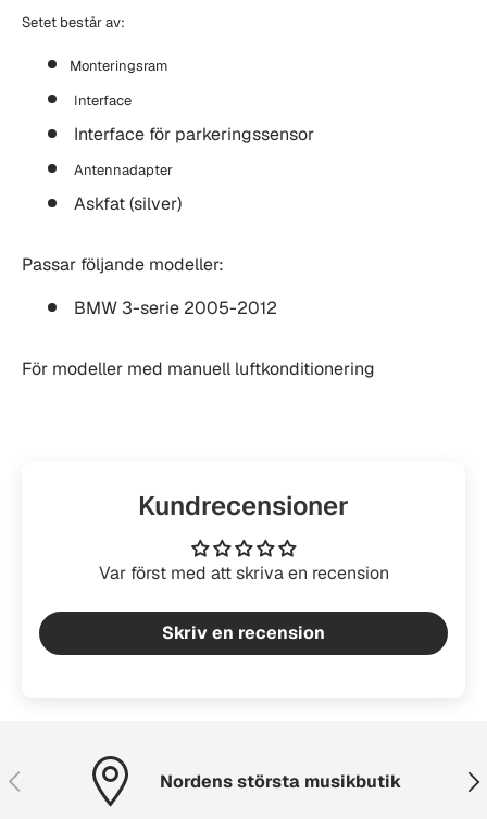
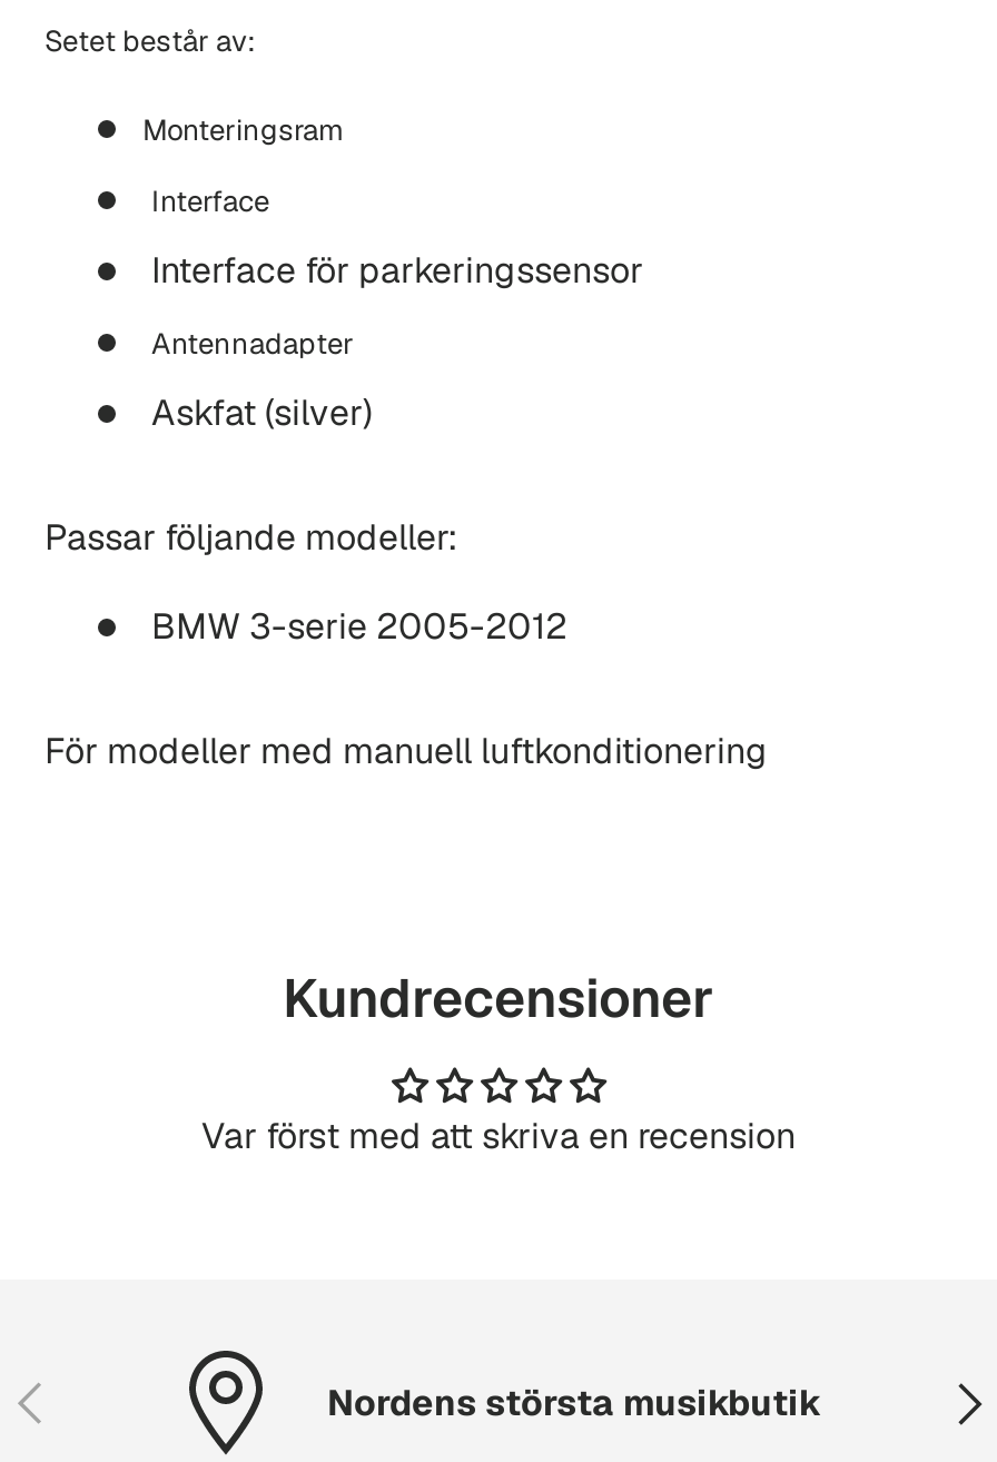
- Skriv en recension
